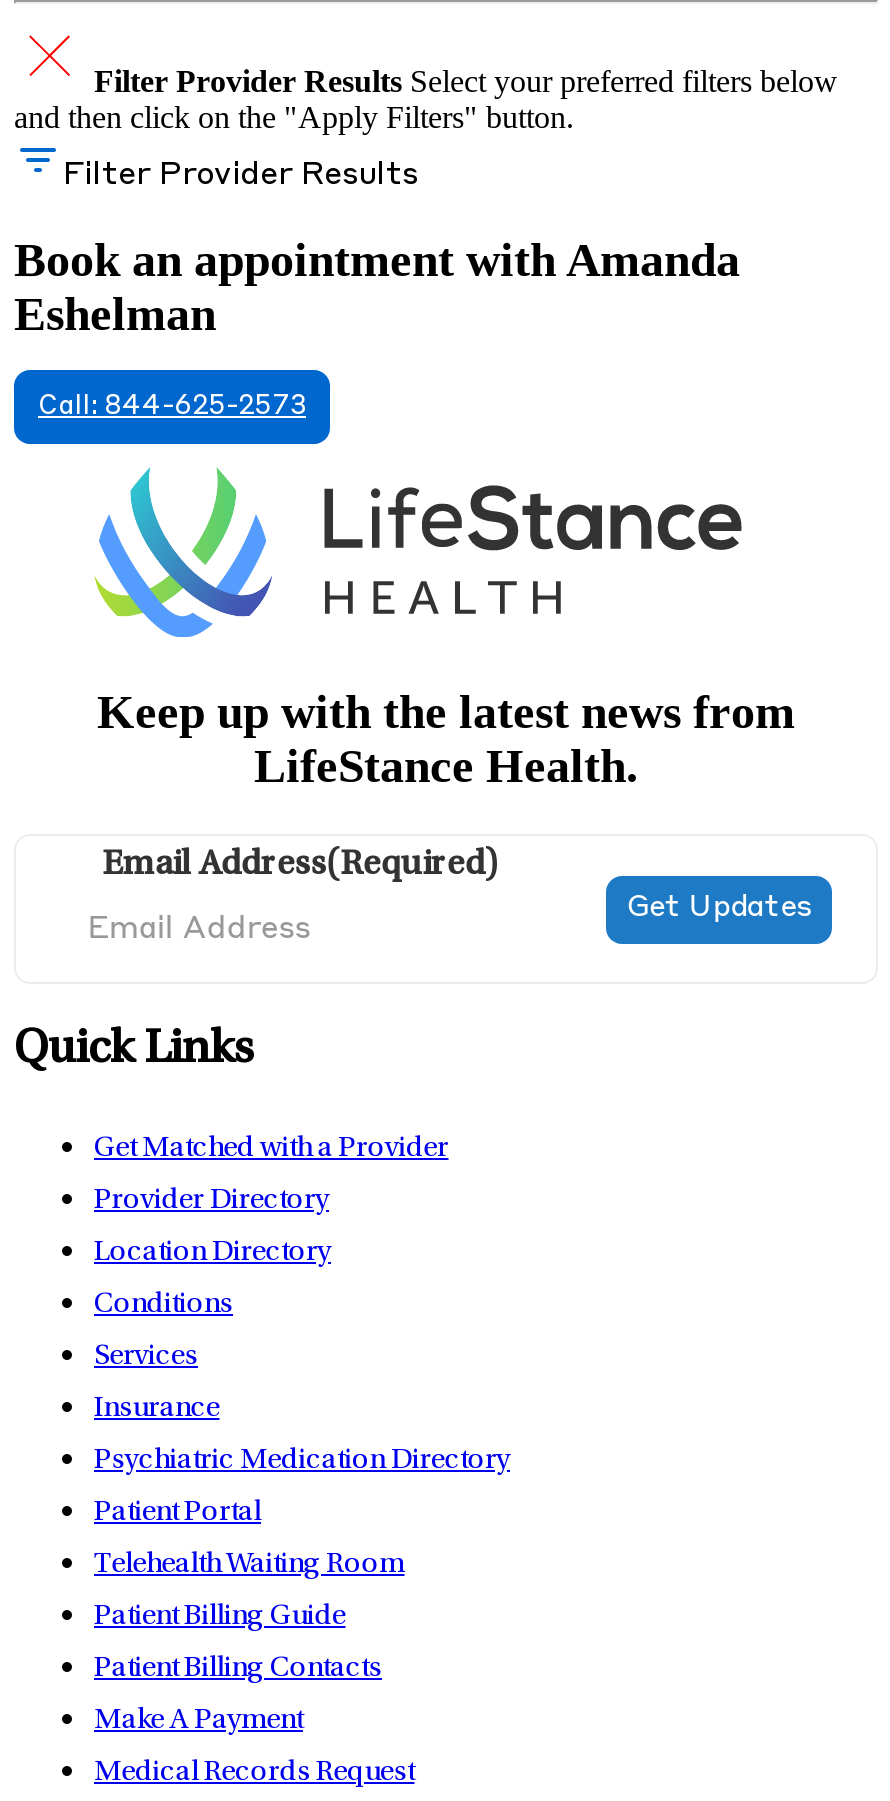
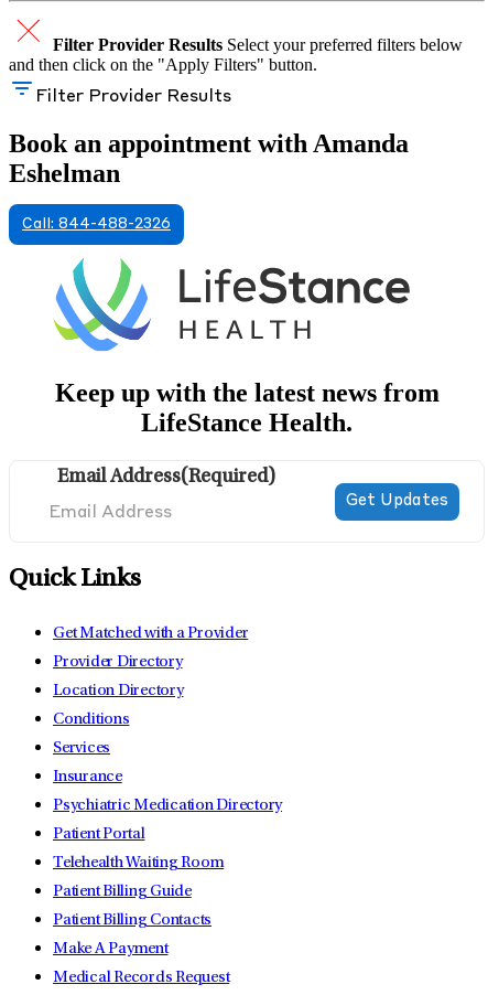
- Call: 844-625-2573
+ Call: 844-488-2326
